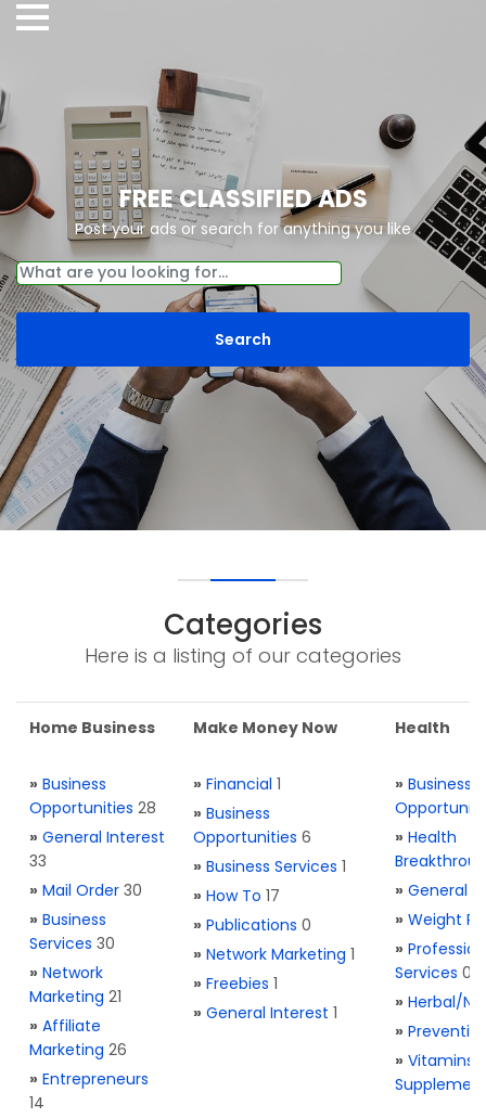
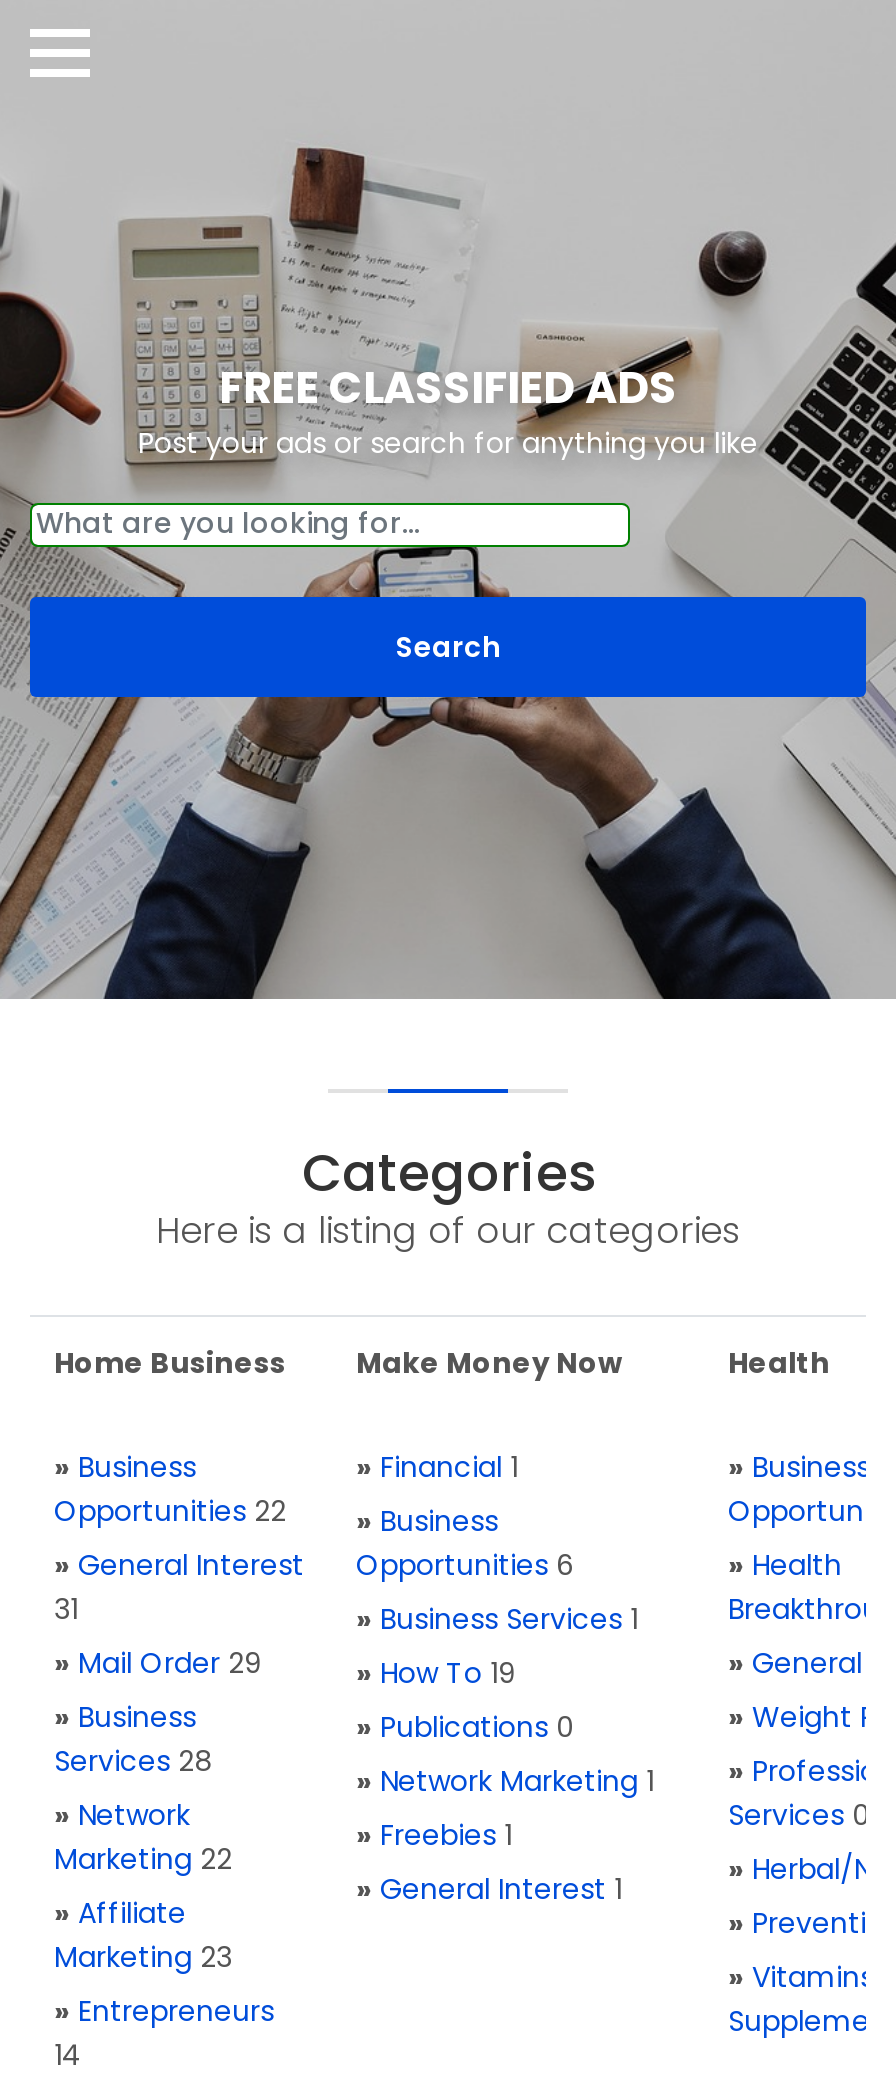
- Opportunities 28
+ Opportunities 22

- 33
+ 31

- » Mail Order 30
+ » Mail Order 29

- » How To 17
+ » How To 19

- Services 30
+ Services 28

- Marketing 21
+ Marketing 22

- Marketing 26
+ Marketing 23
